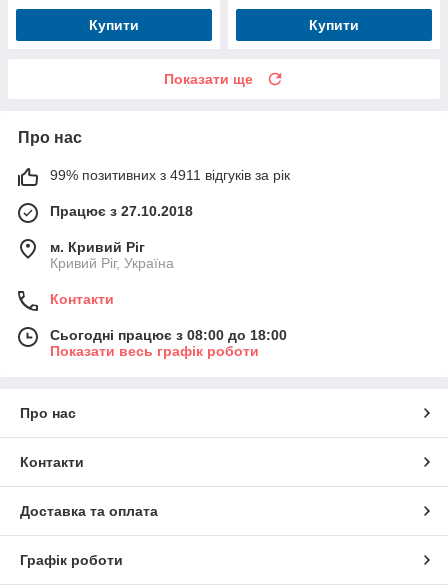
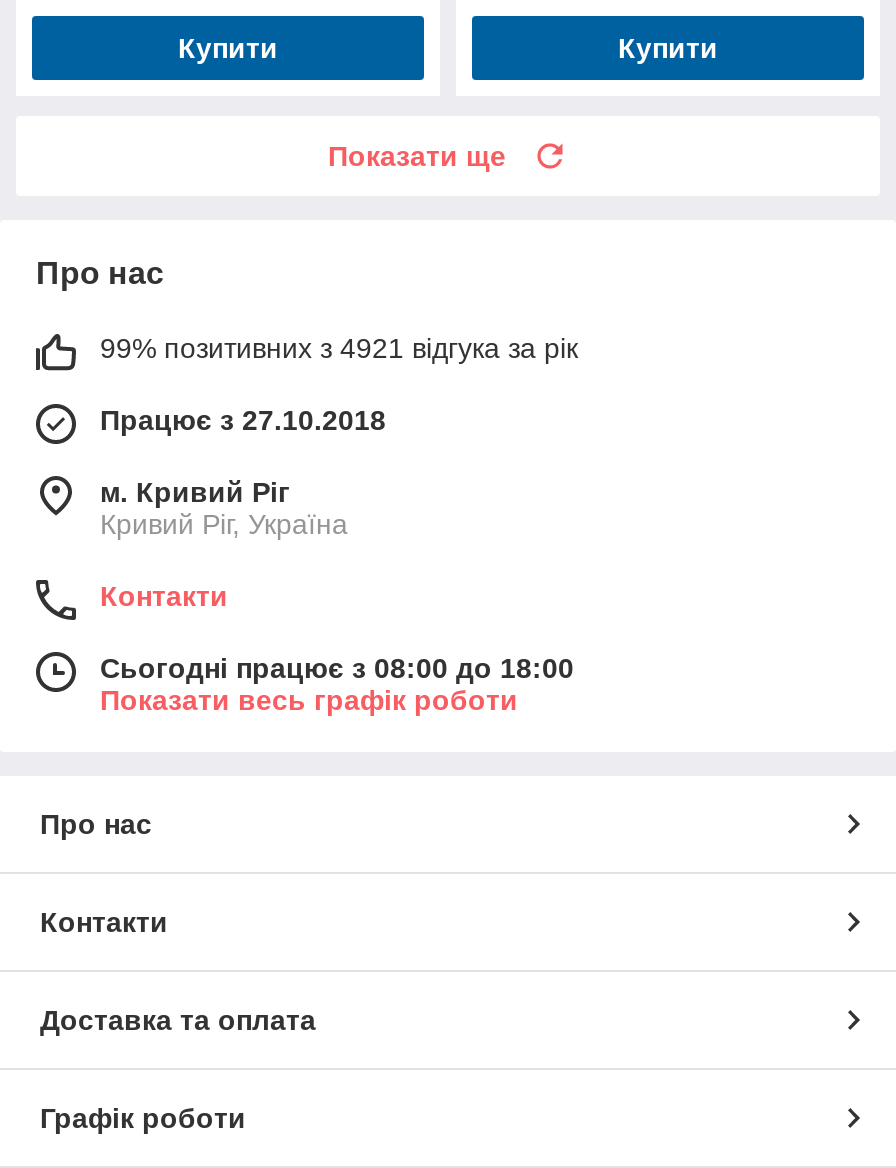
- 99% позитивних з 4911 відгуків за рік
+ 99% позитивних з 4921 відгука за рік
